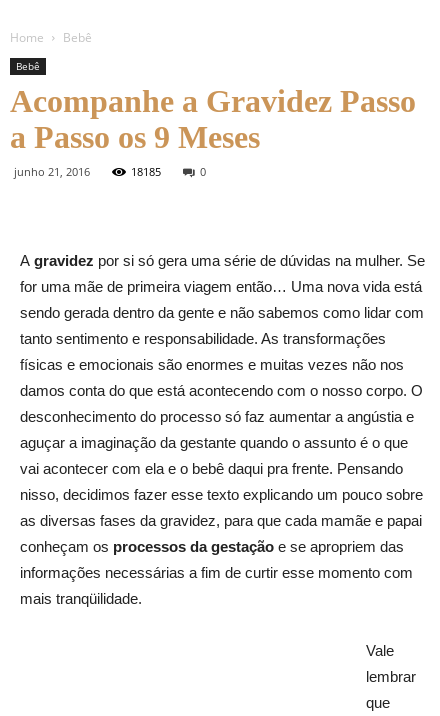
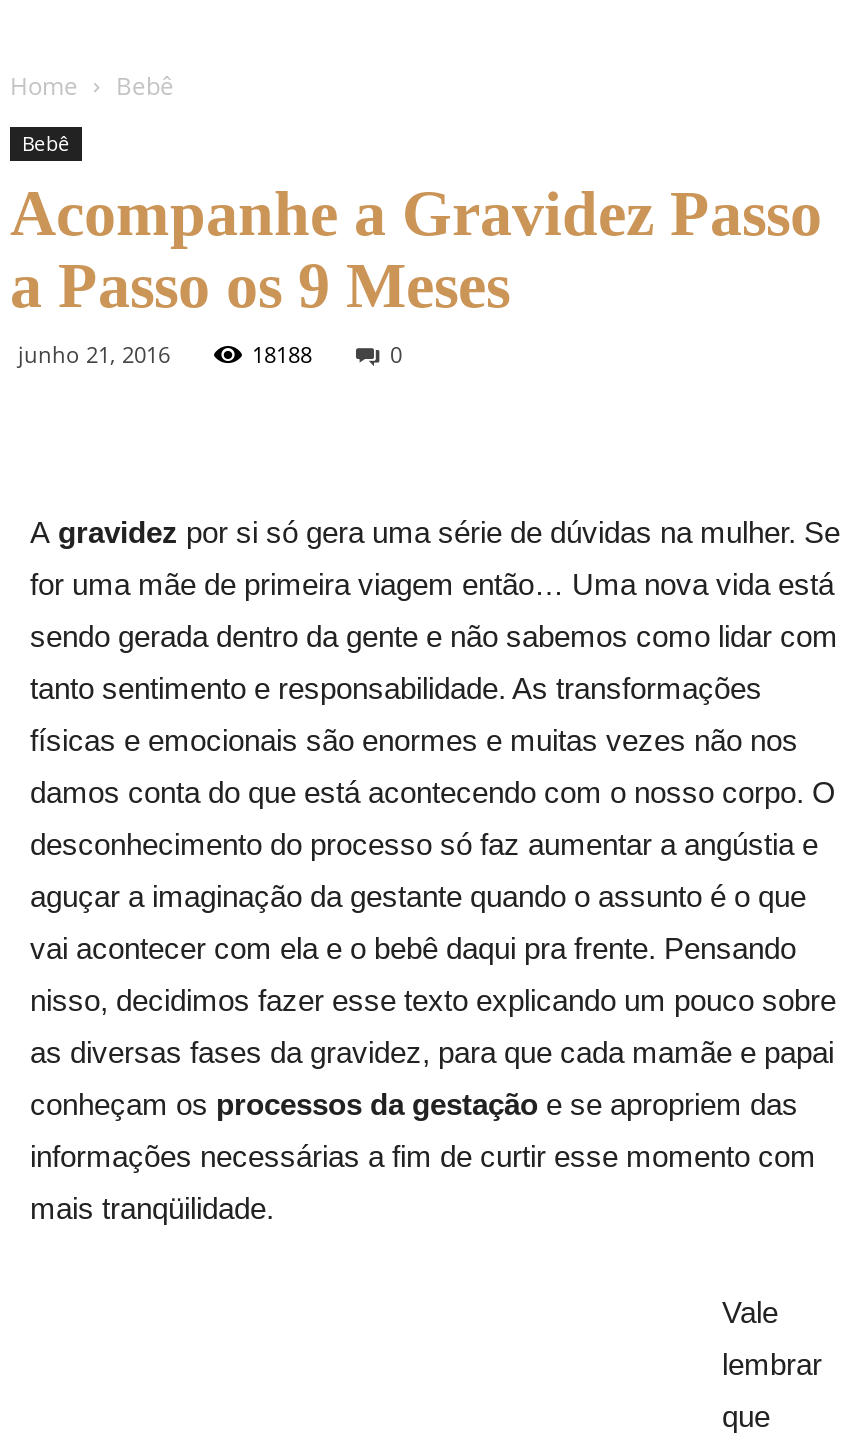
- 18185
+ 18188
